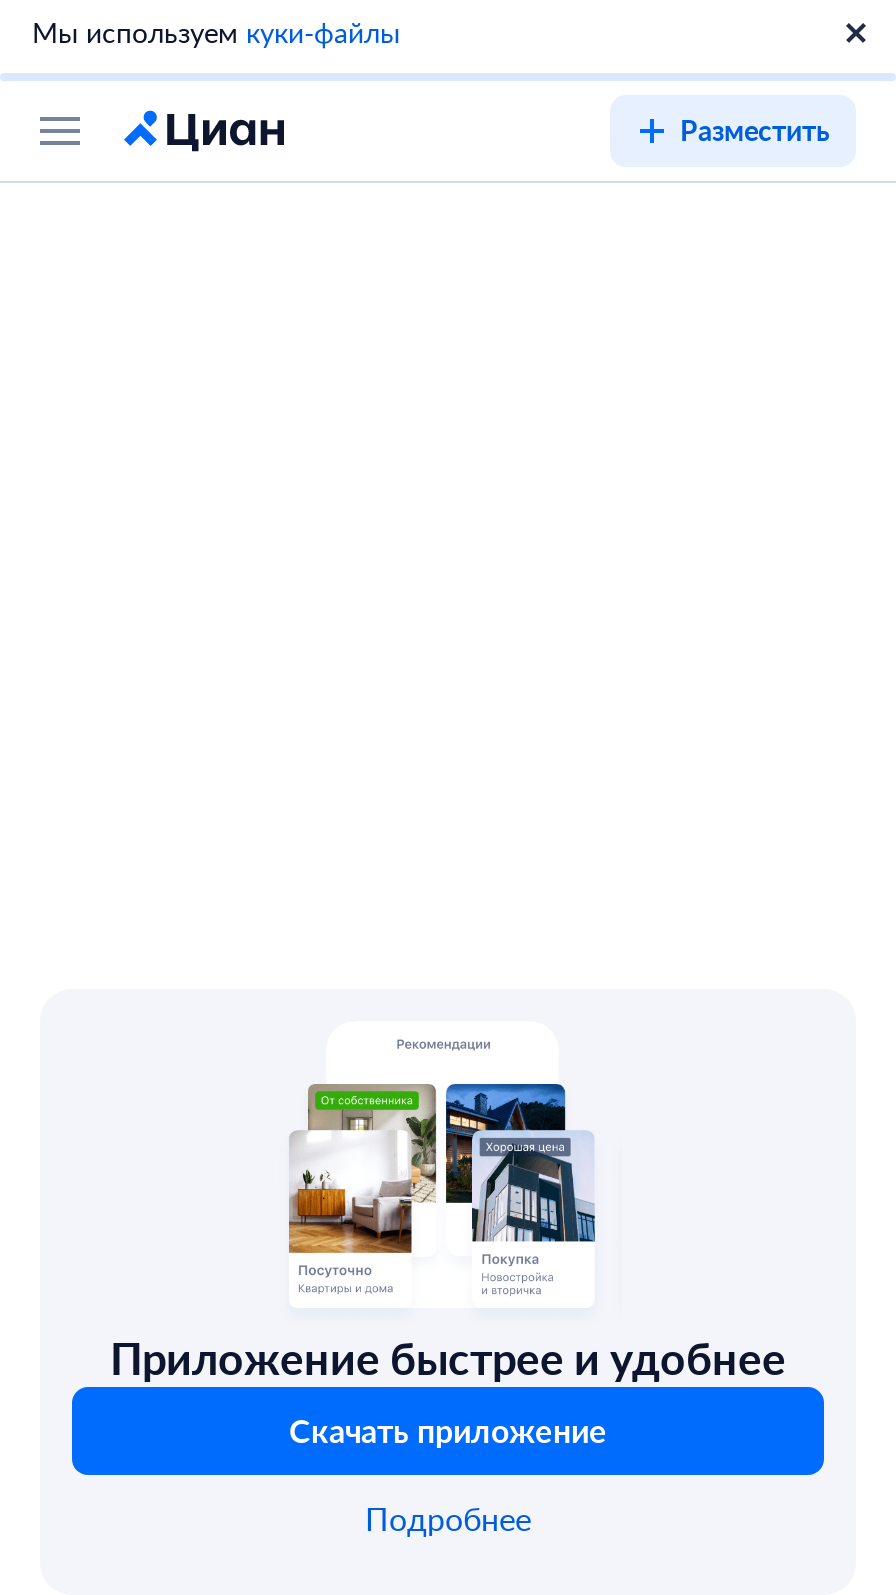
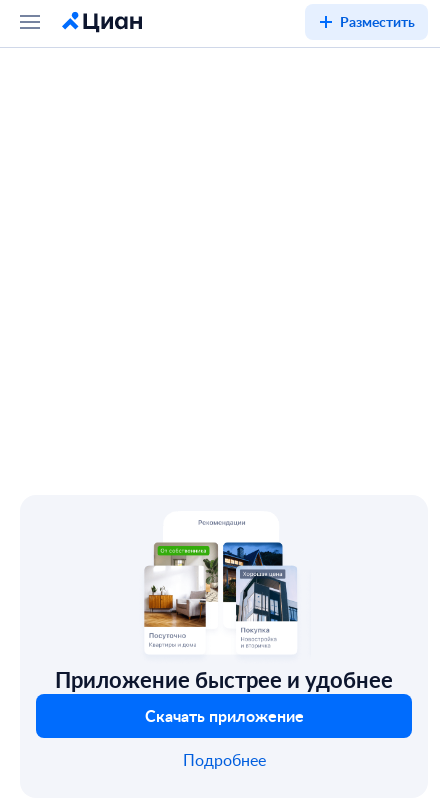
- Мы используем куки-файлы

moved up: Разместить
